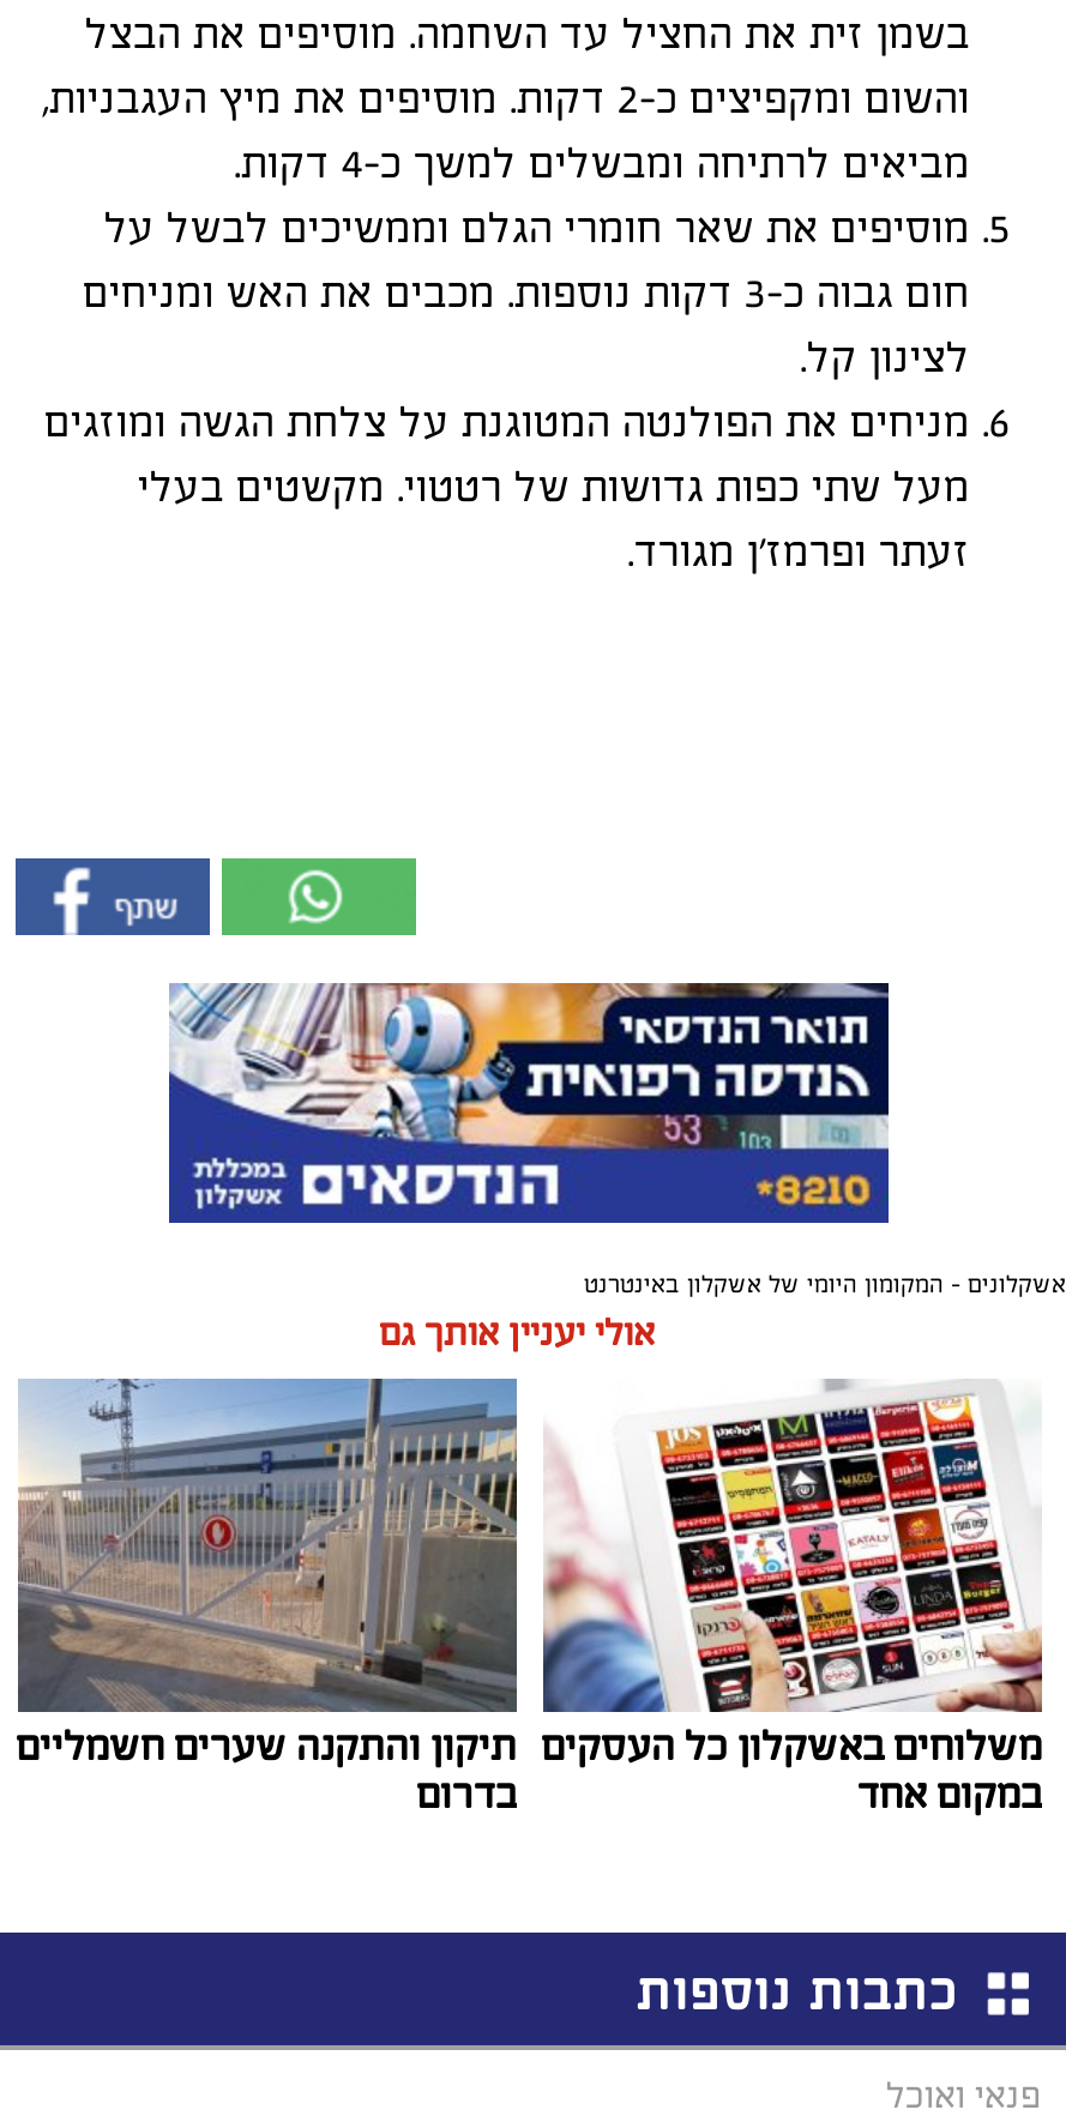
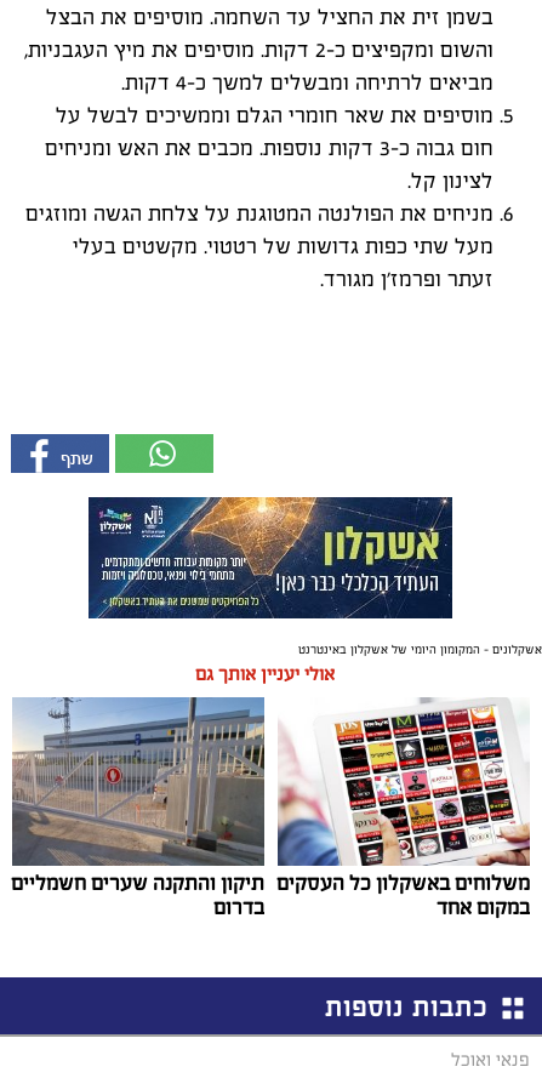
- [image]
+ [image]
